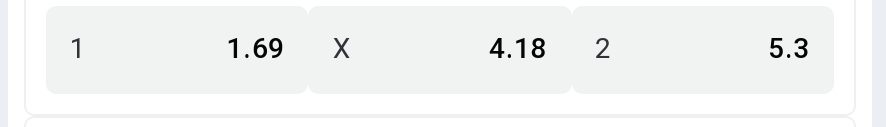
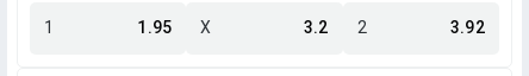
- 1.69 X
+ 1.95 X

- 4.18 2
+ 3.2 2

- 5.3
+ 3.92
